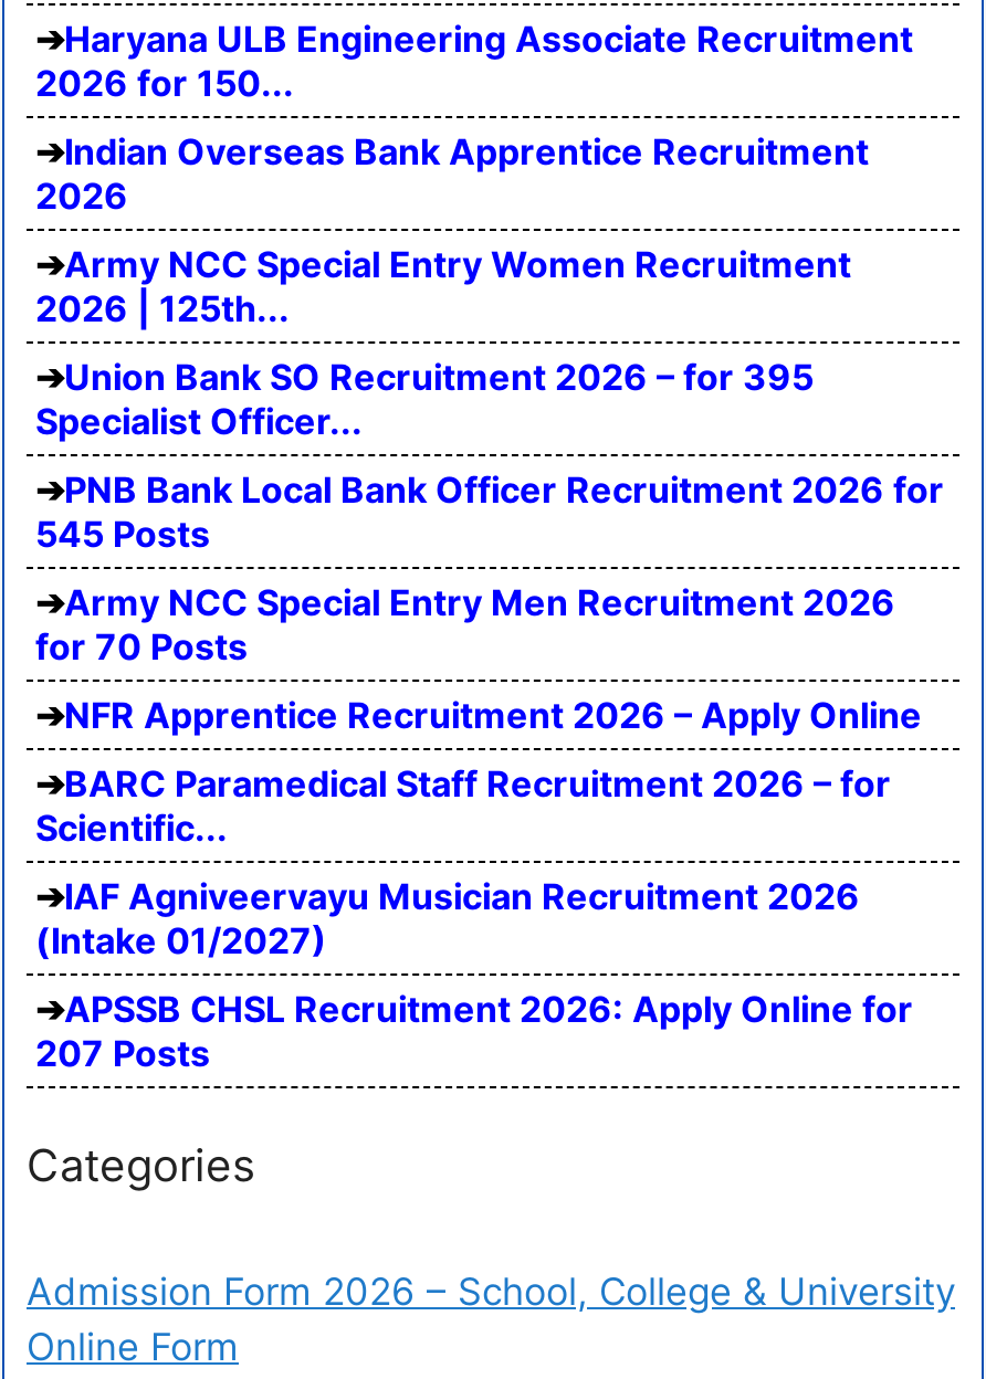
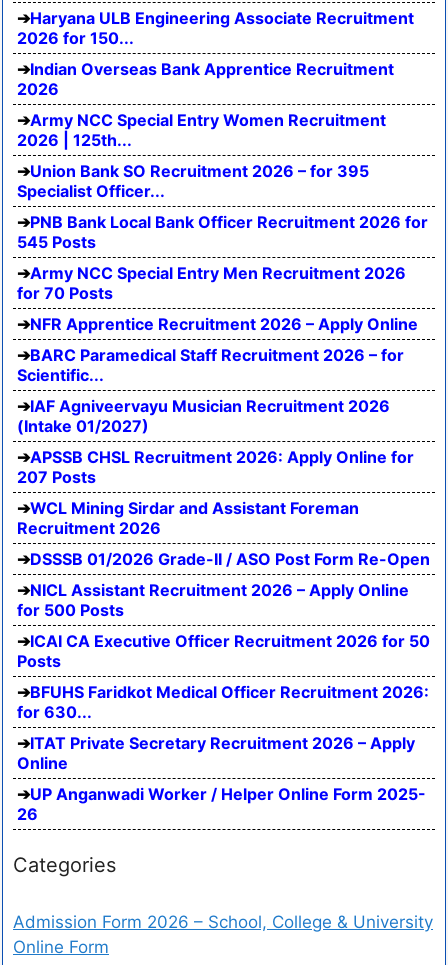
+ WCL Mining Sirdar and Assistant Foreman
+ Recruitment 2026
+ DSSSB 01/2026 Grade-II / ASO Post Form Re-Open
+ NICL Assistant Recruitment 2026 – Apply Online
+ for 500 Posts
+ ICAI CA Executive Officer Recruitment 2026 for 50
+ Posts
+ BFUHS Faridkot Medical Officer Recruitment 2026:
+ for 630...
+ ITAT Private Secretary Recruitment 2026 – Apply
+ Online
+ UP Anganwadi Worker / Helper Online Form 2025-
+ 26
